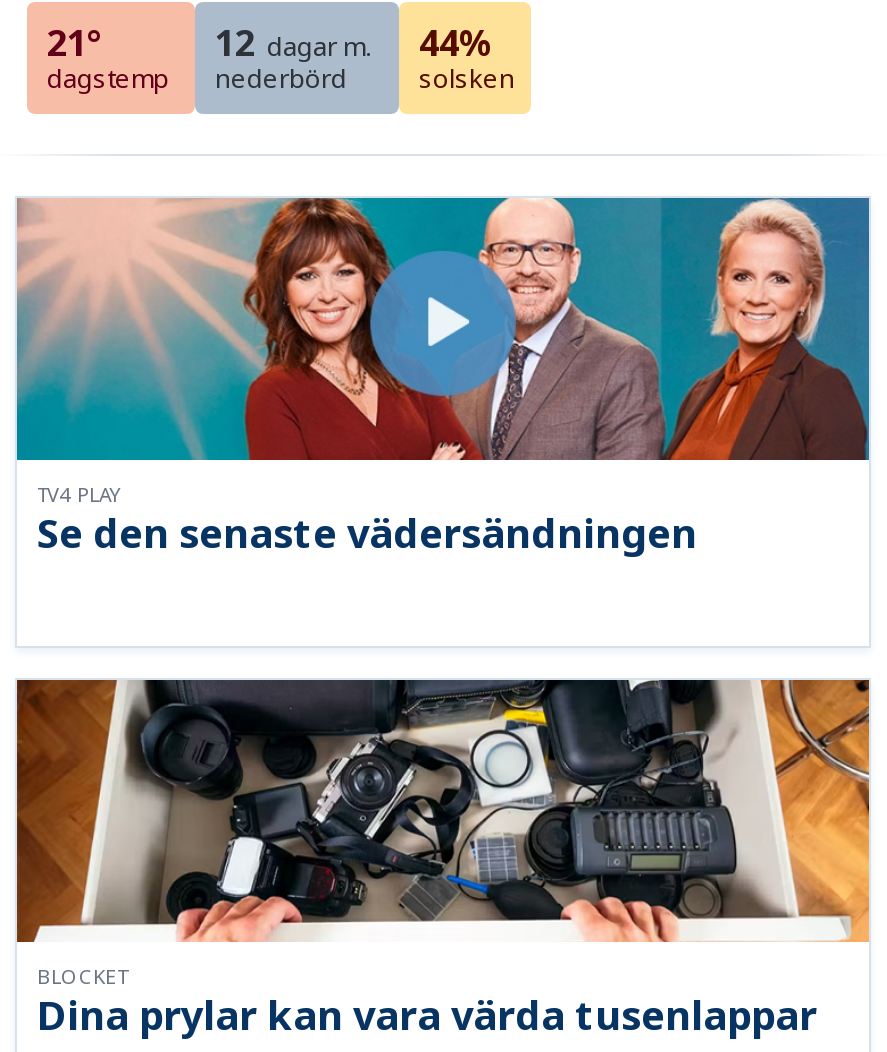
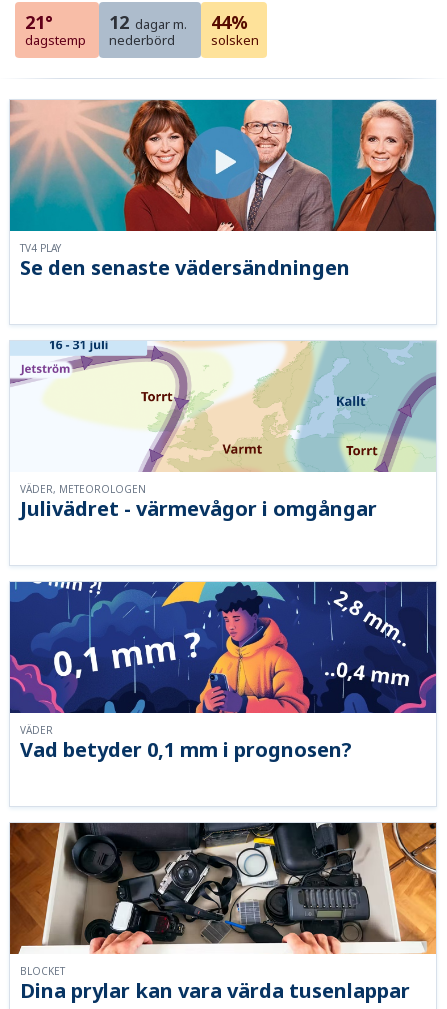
+ [image]
+ VÄDER, METEOROLOGEN

+ [image]
+ VÄDER

+ Julivädret - värmevågor i omgångar

+ Vad betyder 0,1 mm i prognosen?
